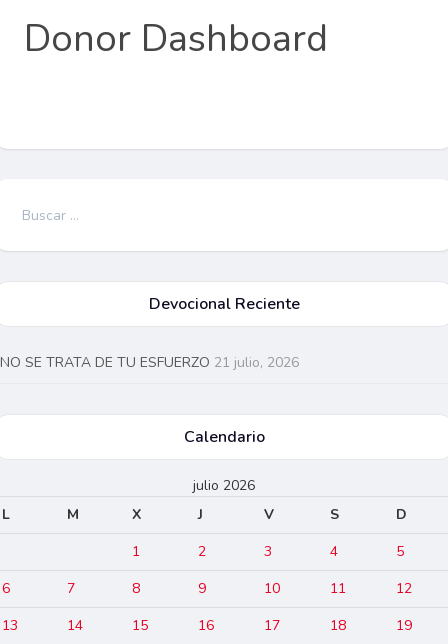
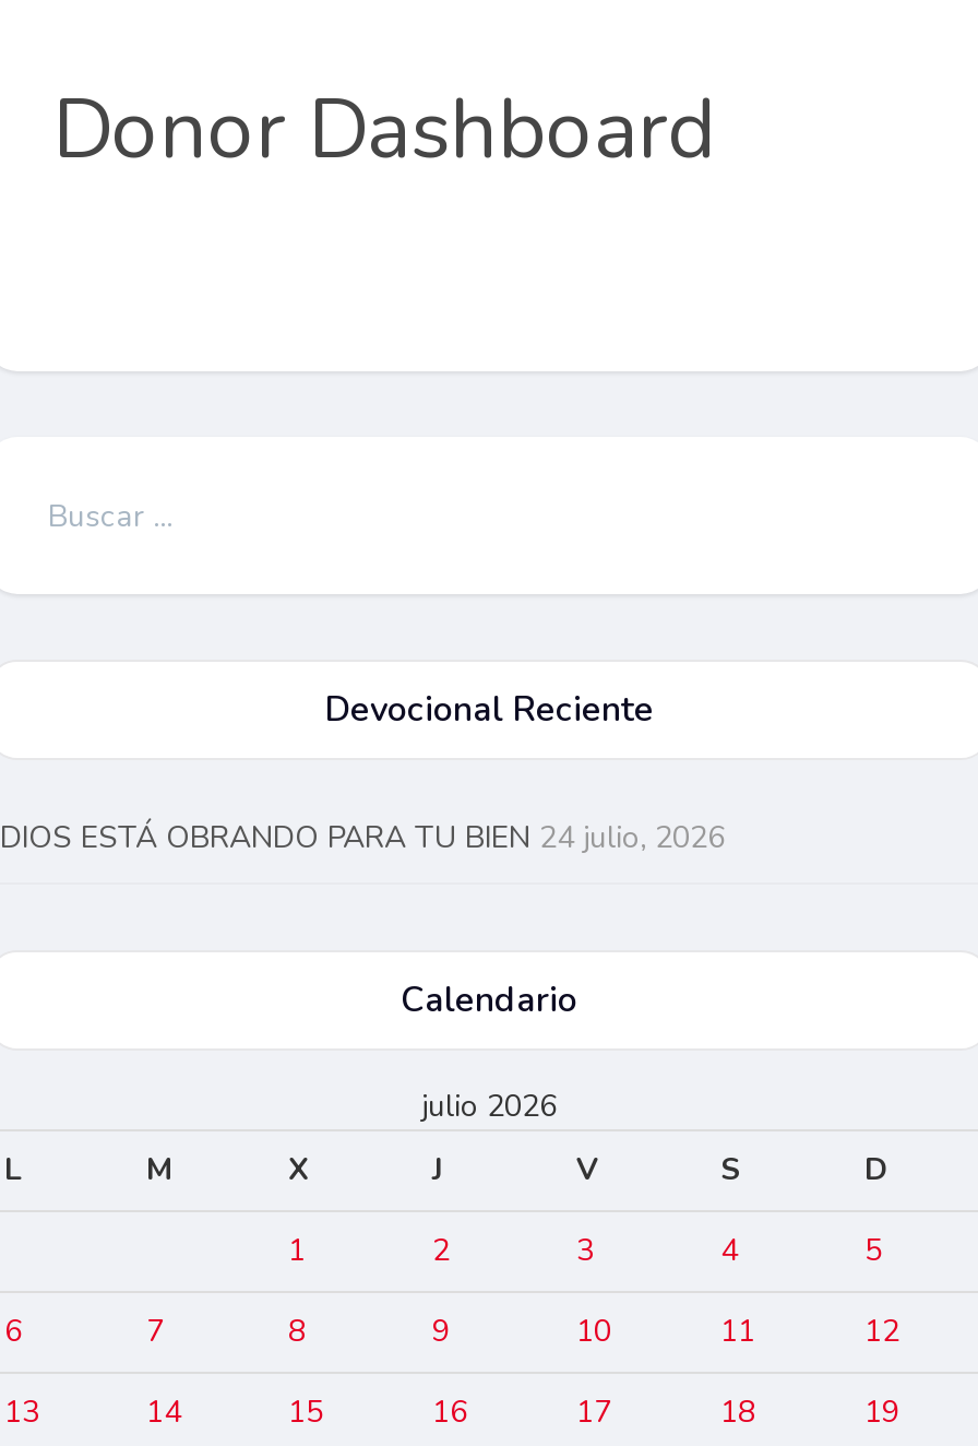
- NO SE TRATA DE TU ESFUERZO 21 julio, 2026
+ DIOS ESTÁ OBRANDO PARA TU BIEN 24 julio, 2026
